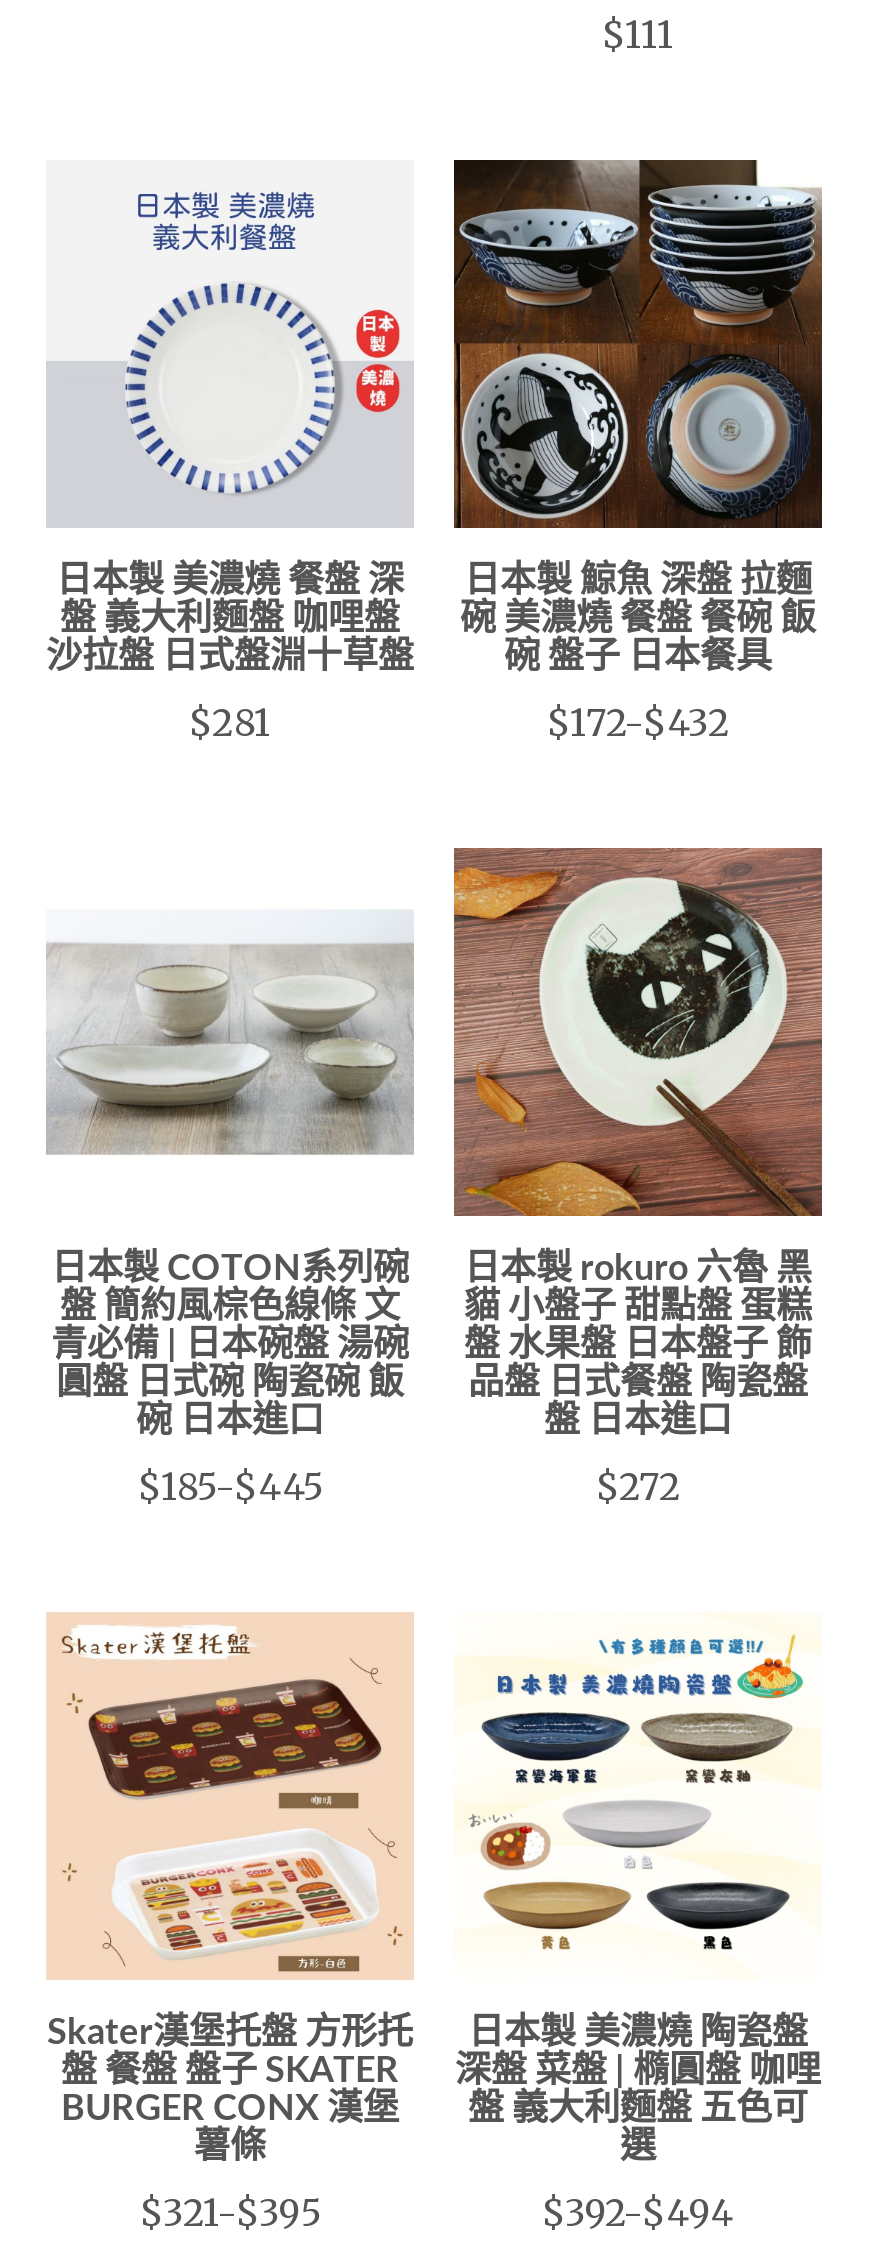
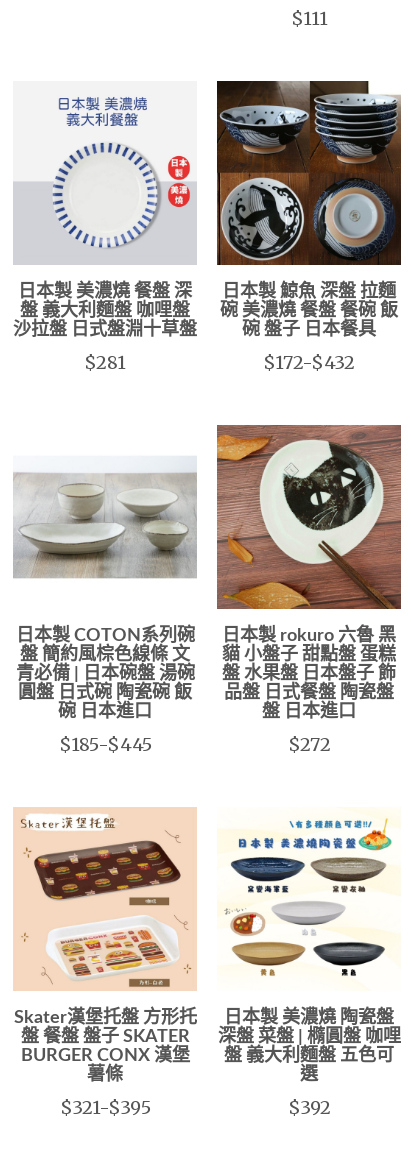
- $392-$494
+ $392
